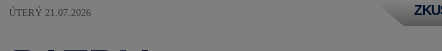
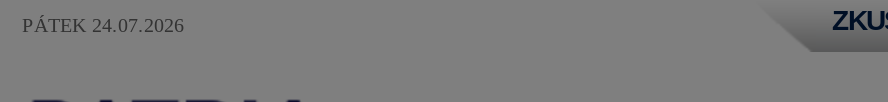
- ÚTERÝ 21.07.2026
+ PÁTEK 24.07.2026
